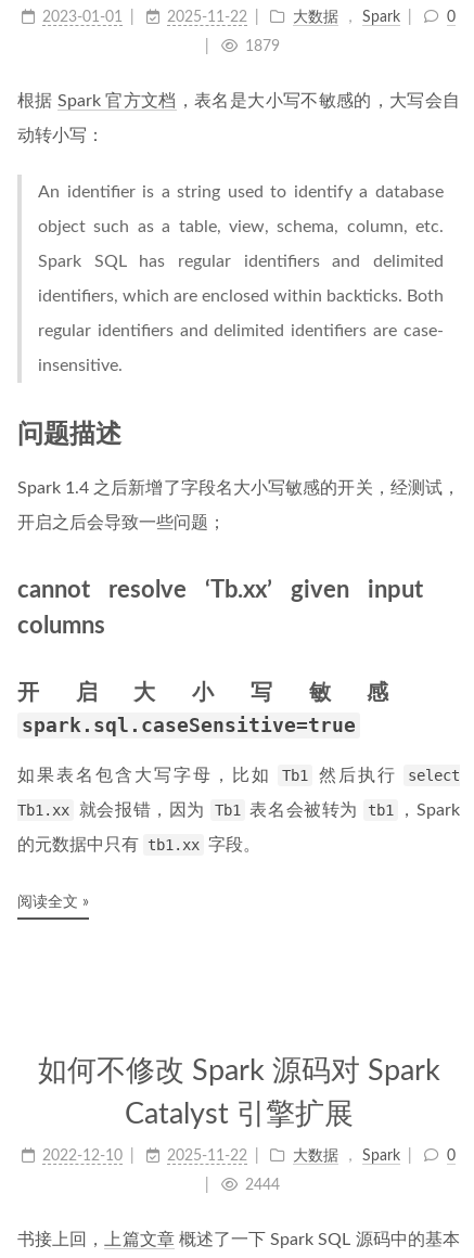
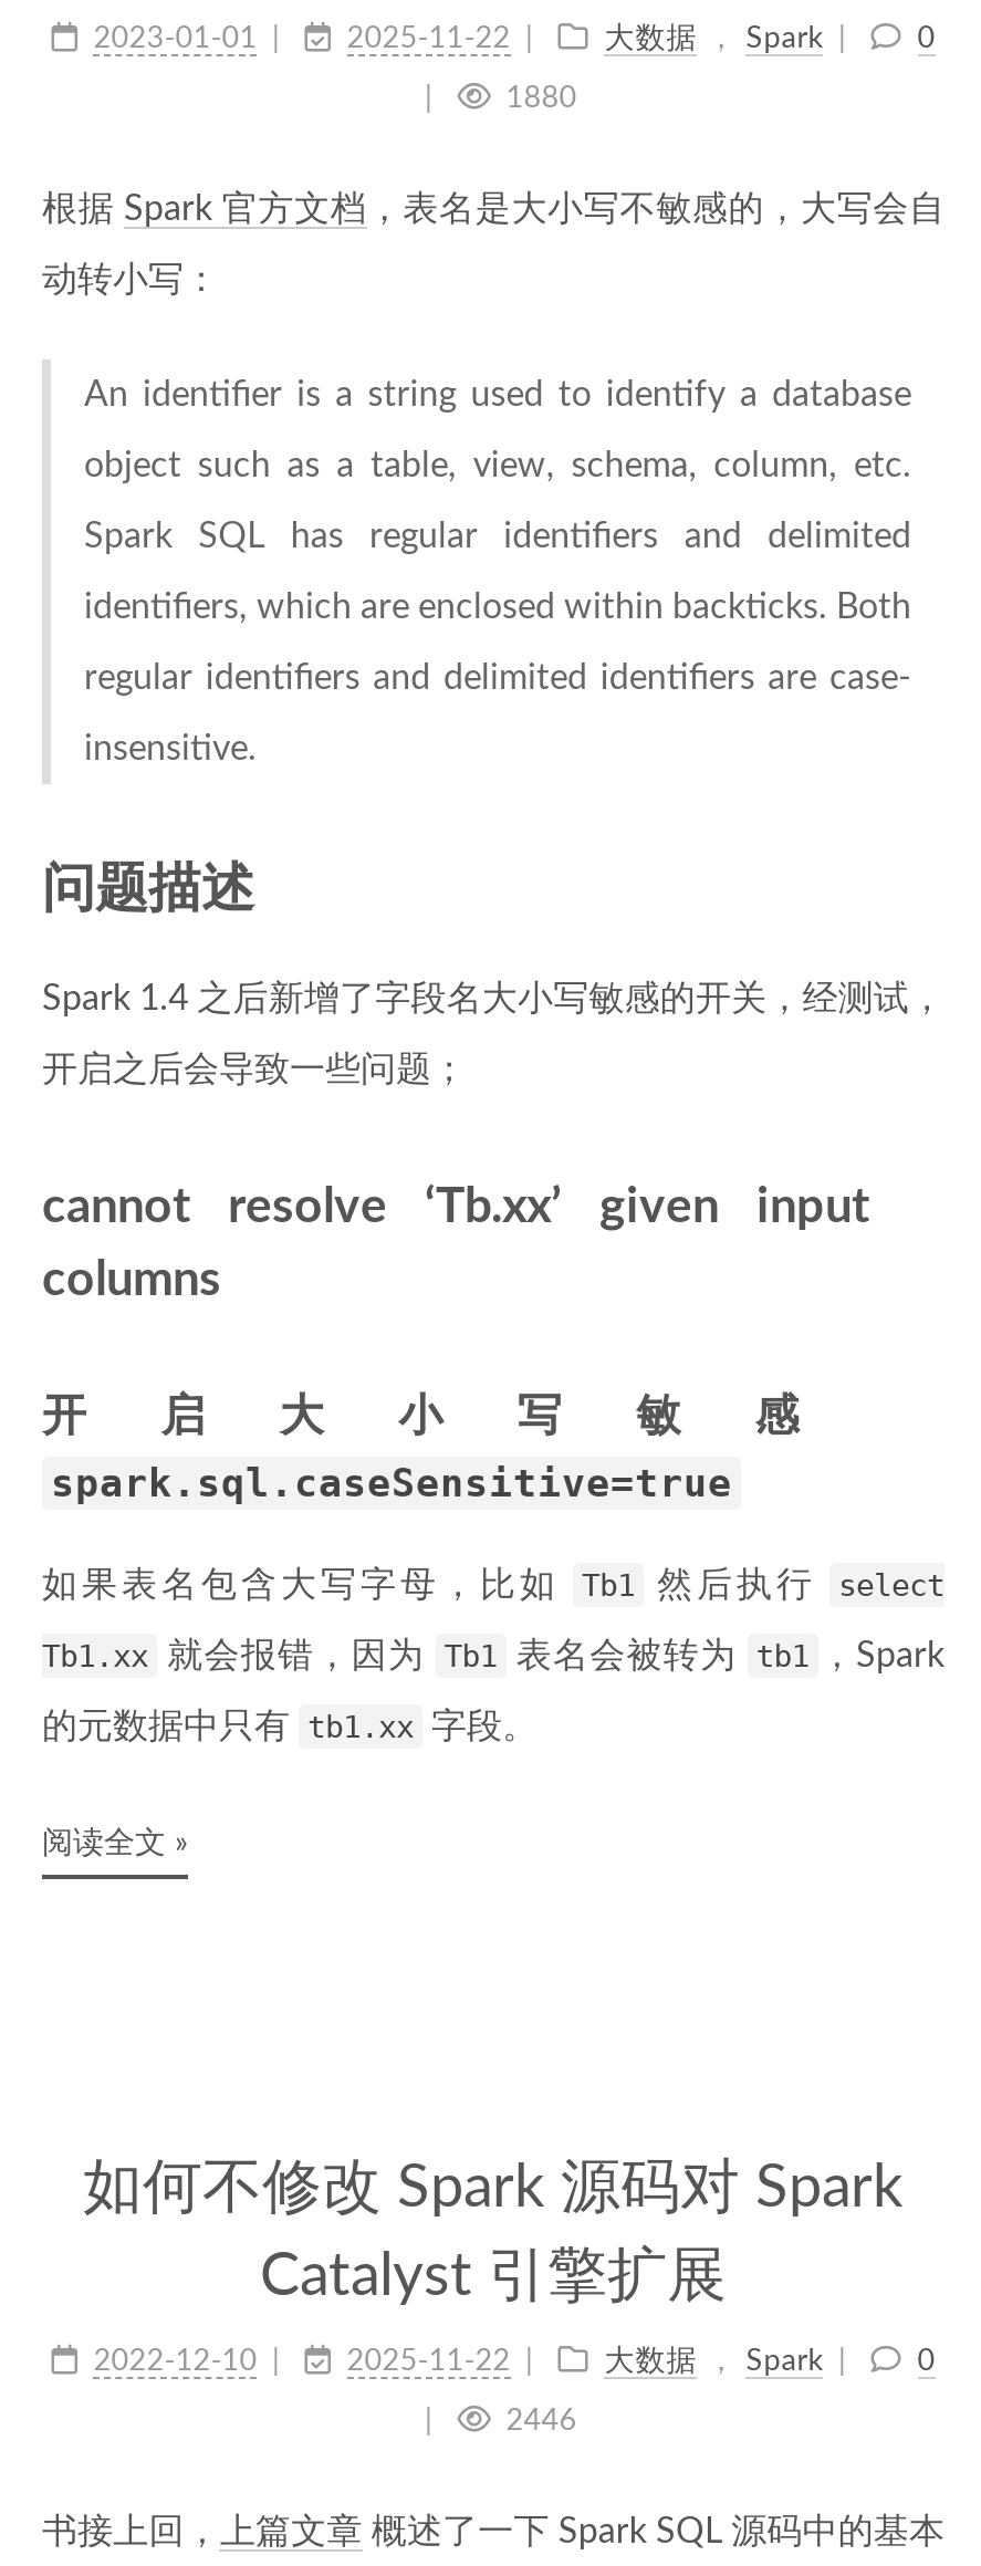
- 1879
+ 1880

- 2444
+ 2446
